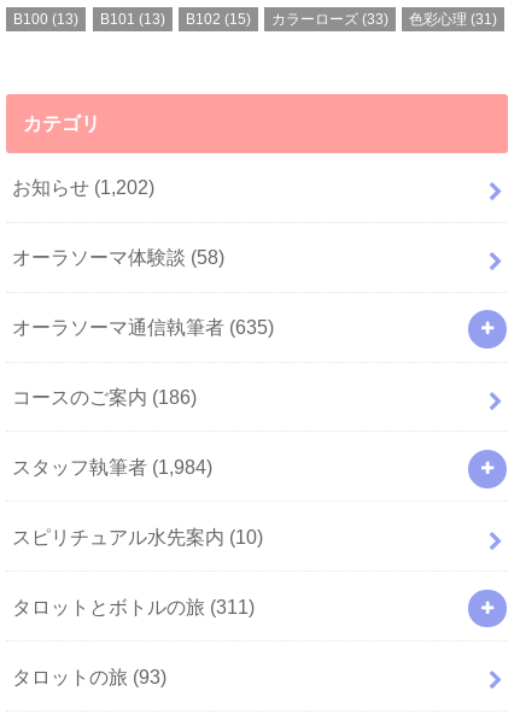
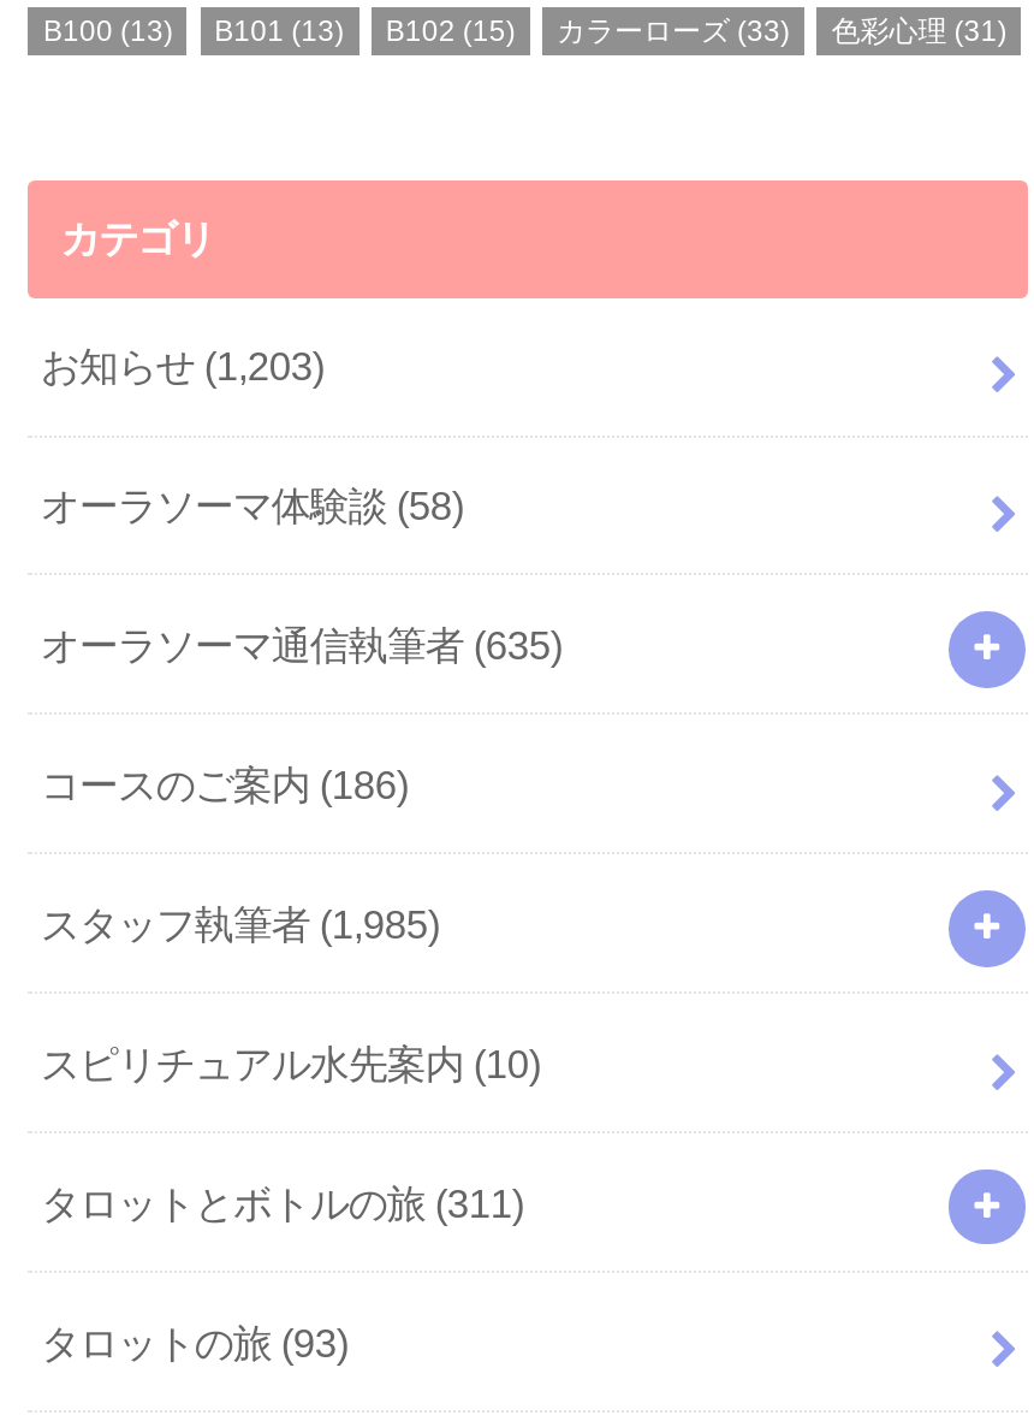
- お知らせ(1,202)
+ お知らせ(1,203)

- スタッフ執筆者(1,984)
+ スタッフ執筆者(1,985)
